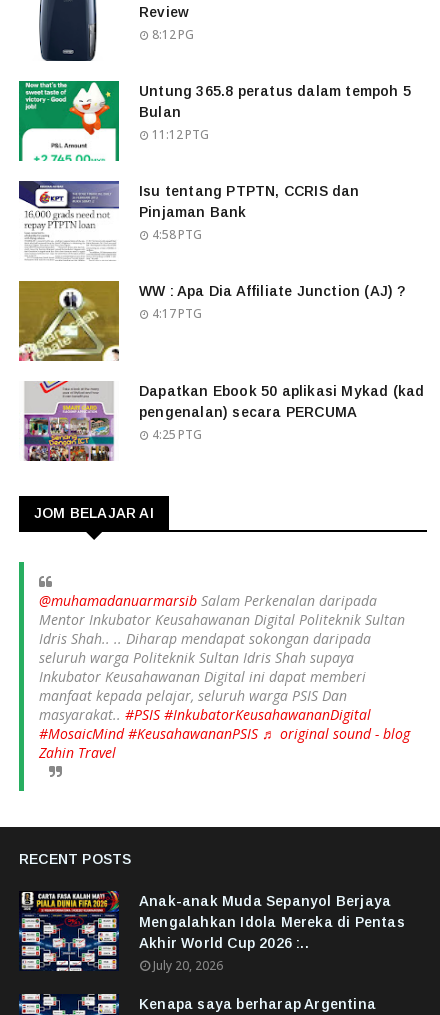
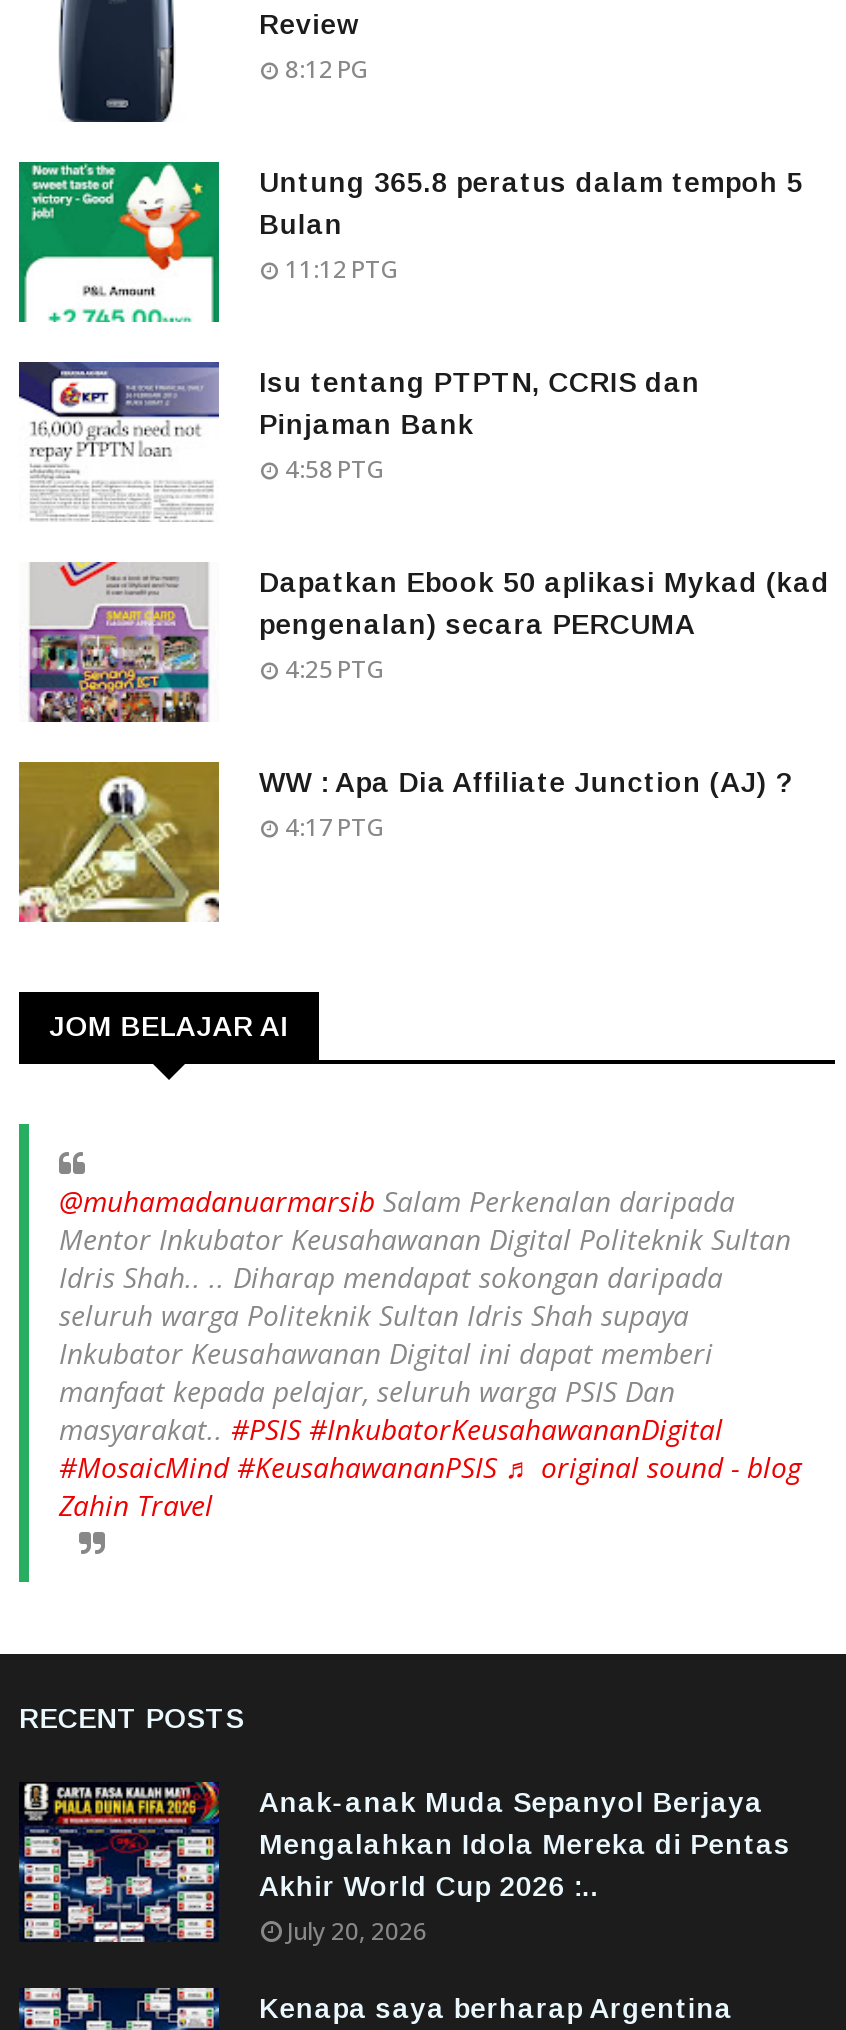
moved down: [image] | WW : Apa Dia Affiliate Junction (AJ) ? | 4:17 PTG

moved up: [image] | Dapatkan Ebook 50 aplikasi Mykad (kad | pengenalan) secara PERCUMA | 4:25 PTG
